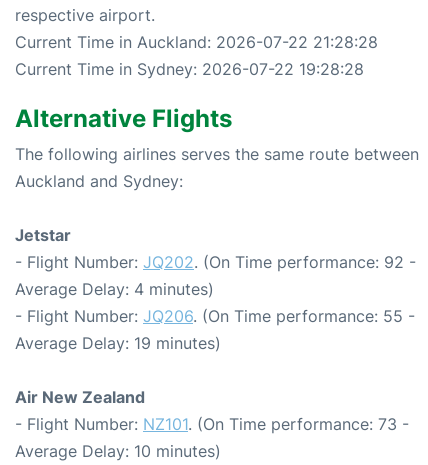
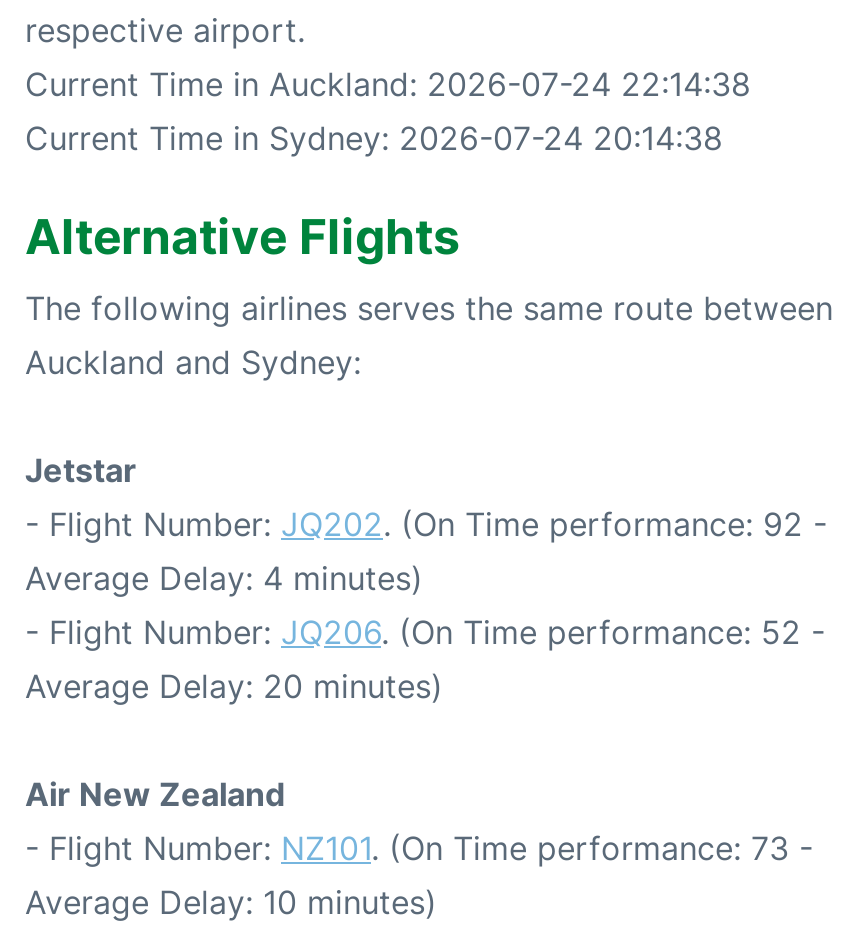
- Current Time in Auckland: 2026-07-22 21:28:28
+ Current Time in Auckland: 2026-07-24 22:14:38

- Current Time in Sydney: 2026-07-22 19:28:28
+ Current Time in Sydney: 2026-07-24 20:14:38

- - Flight Number: JQ206. (On Time performance: 55 -
+ - Flight Number: JQ206. (On Time performance: 52 -

- Average Delay: 19 minutes)
+ Average Delay: 20 minutes)
